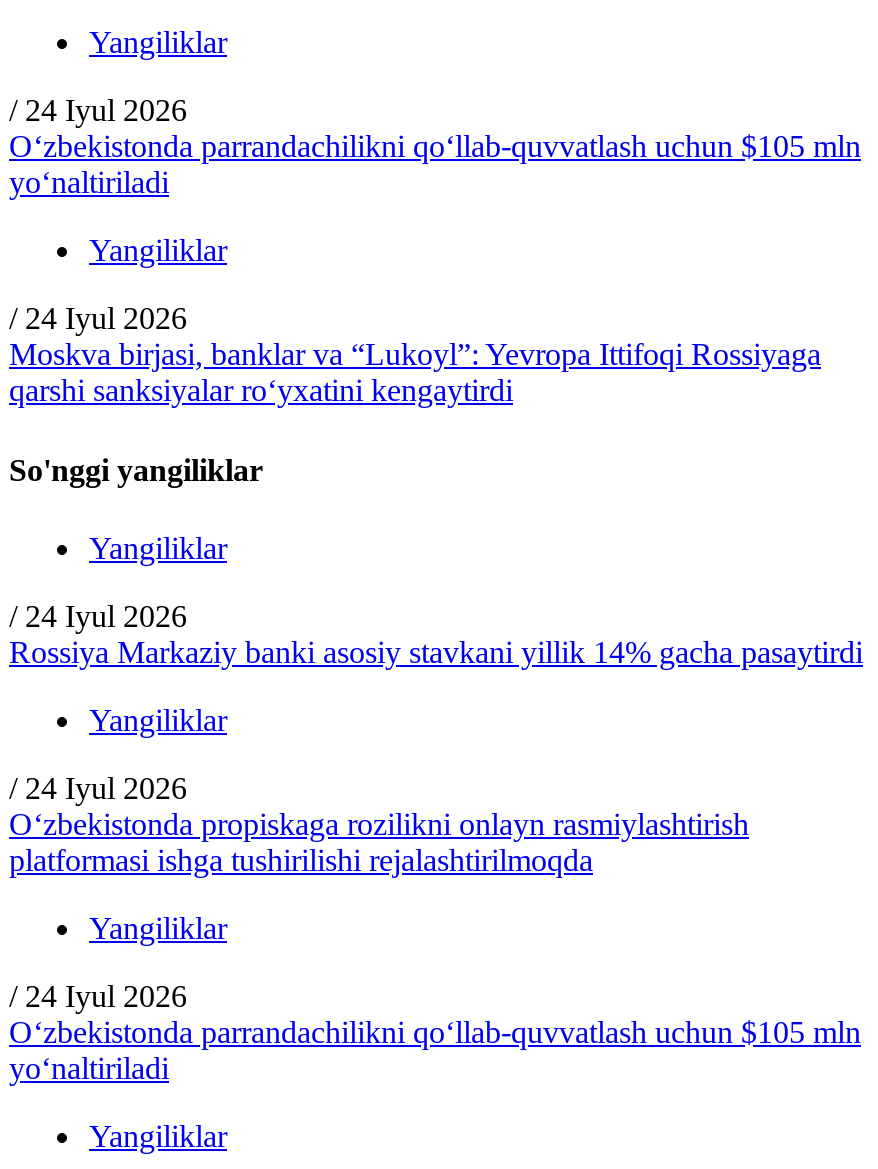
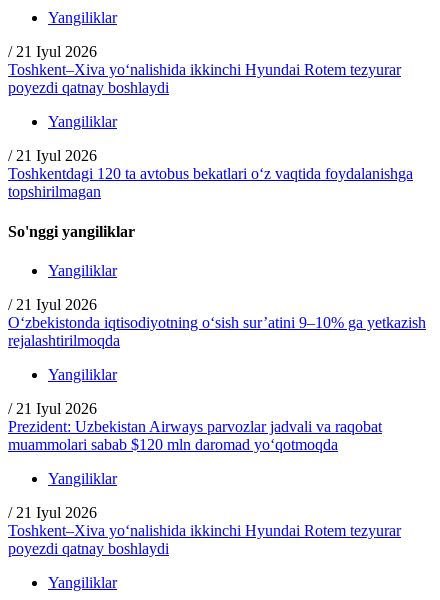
- / 24 Iyul 2026
- O‘zbekistonda parrandachilikni qo‘llab-quvvatlash uchun $105 mln
- yo‘naltiriladi
+ / 21 Iyul 2026
+ Toshkent–Xiva yo‘nalishida ikkinchi Hyundai Rotem tezyurar
+ poyezdi qatnay boshlaydi

- / 24 Iyul 2026
- Moskva birjasi, banklar va “Lukoyl”: Yevropa Ittifoqi Rossiyaga
- qarshi sanksiyalar ro‘yxatini kengaytirdi
+ / 21 Iyul 2026
+ Toshkentdagi 120 ta avtobus bekatlari o‘z vaqtida foydalanishga
+ topshirilmagan

- / 24 Iyul 2026
- Rossiya Markaziy banki asosiy stavkani yillik 14% gacha pasaytirdi
+ / 21 Iyul 2026
+ O‘zbekistonda iqtisodiyotning o‘sish sur’atini 9–10% ga yetkazish
+ rejalashtirilmoqda

- / 24 Iyul 2026
- O‘zbekistonda propiskaga rozilikni onlayn rasmiylashtirish
- platformasi ishga tushirilishi rejalashtirilmoqda
+ / 21 Iyul 2026
+ Prezident: Uzbekistan Airways parvozlar jadvali va raqobat
+ muammolari sabab $120 mln daromad yo‘qotmoqda

- / 24 Iyul 2026
- O‘zbekistonda parrandachilikni qo‘llab-quvvatlash uchun $105 mln
- yo‘naltiriladi
+ / 21 Iyul 2026
+ Toshkent–Xiva yo‘nalishida ikkinchi Hyundai Rotem tezyurar
+ poyezdi qatnay boshlaydi
